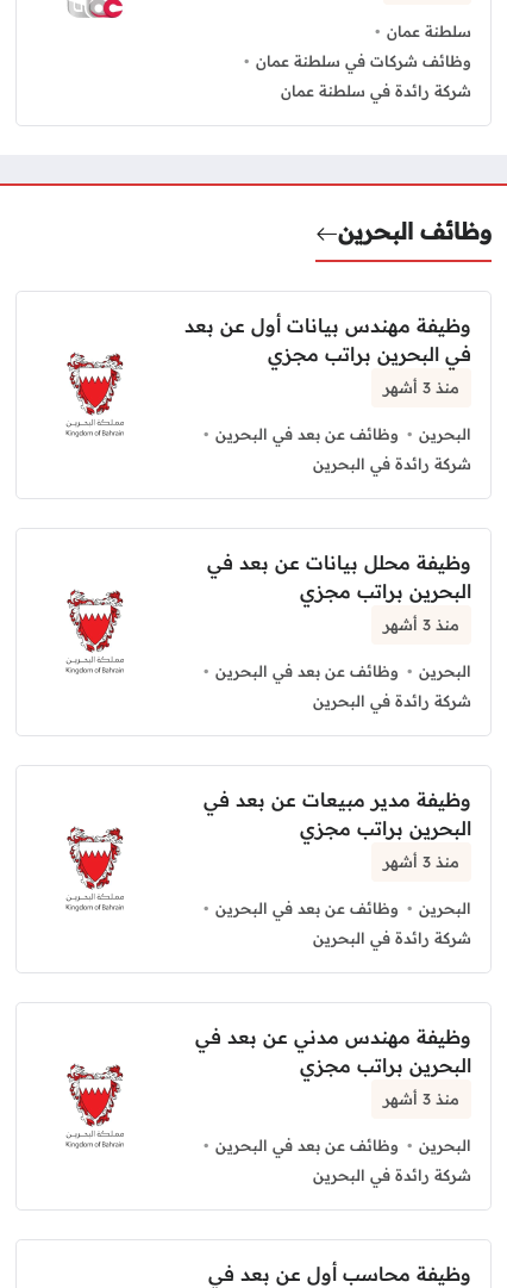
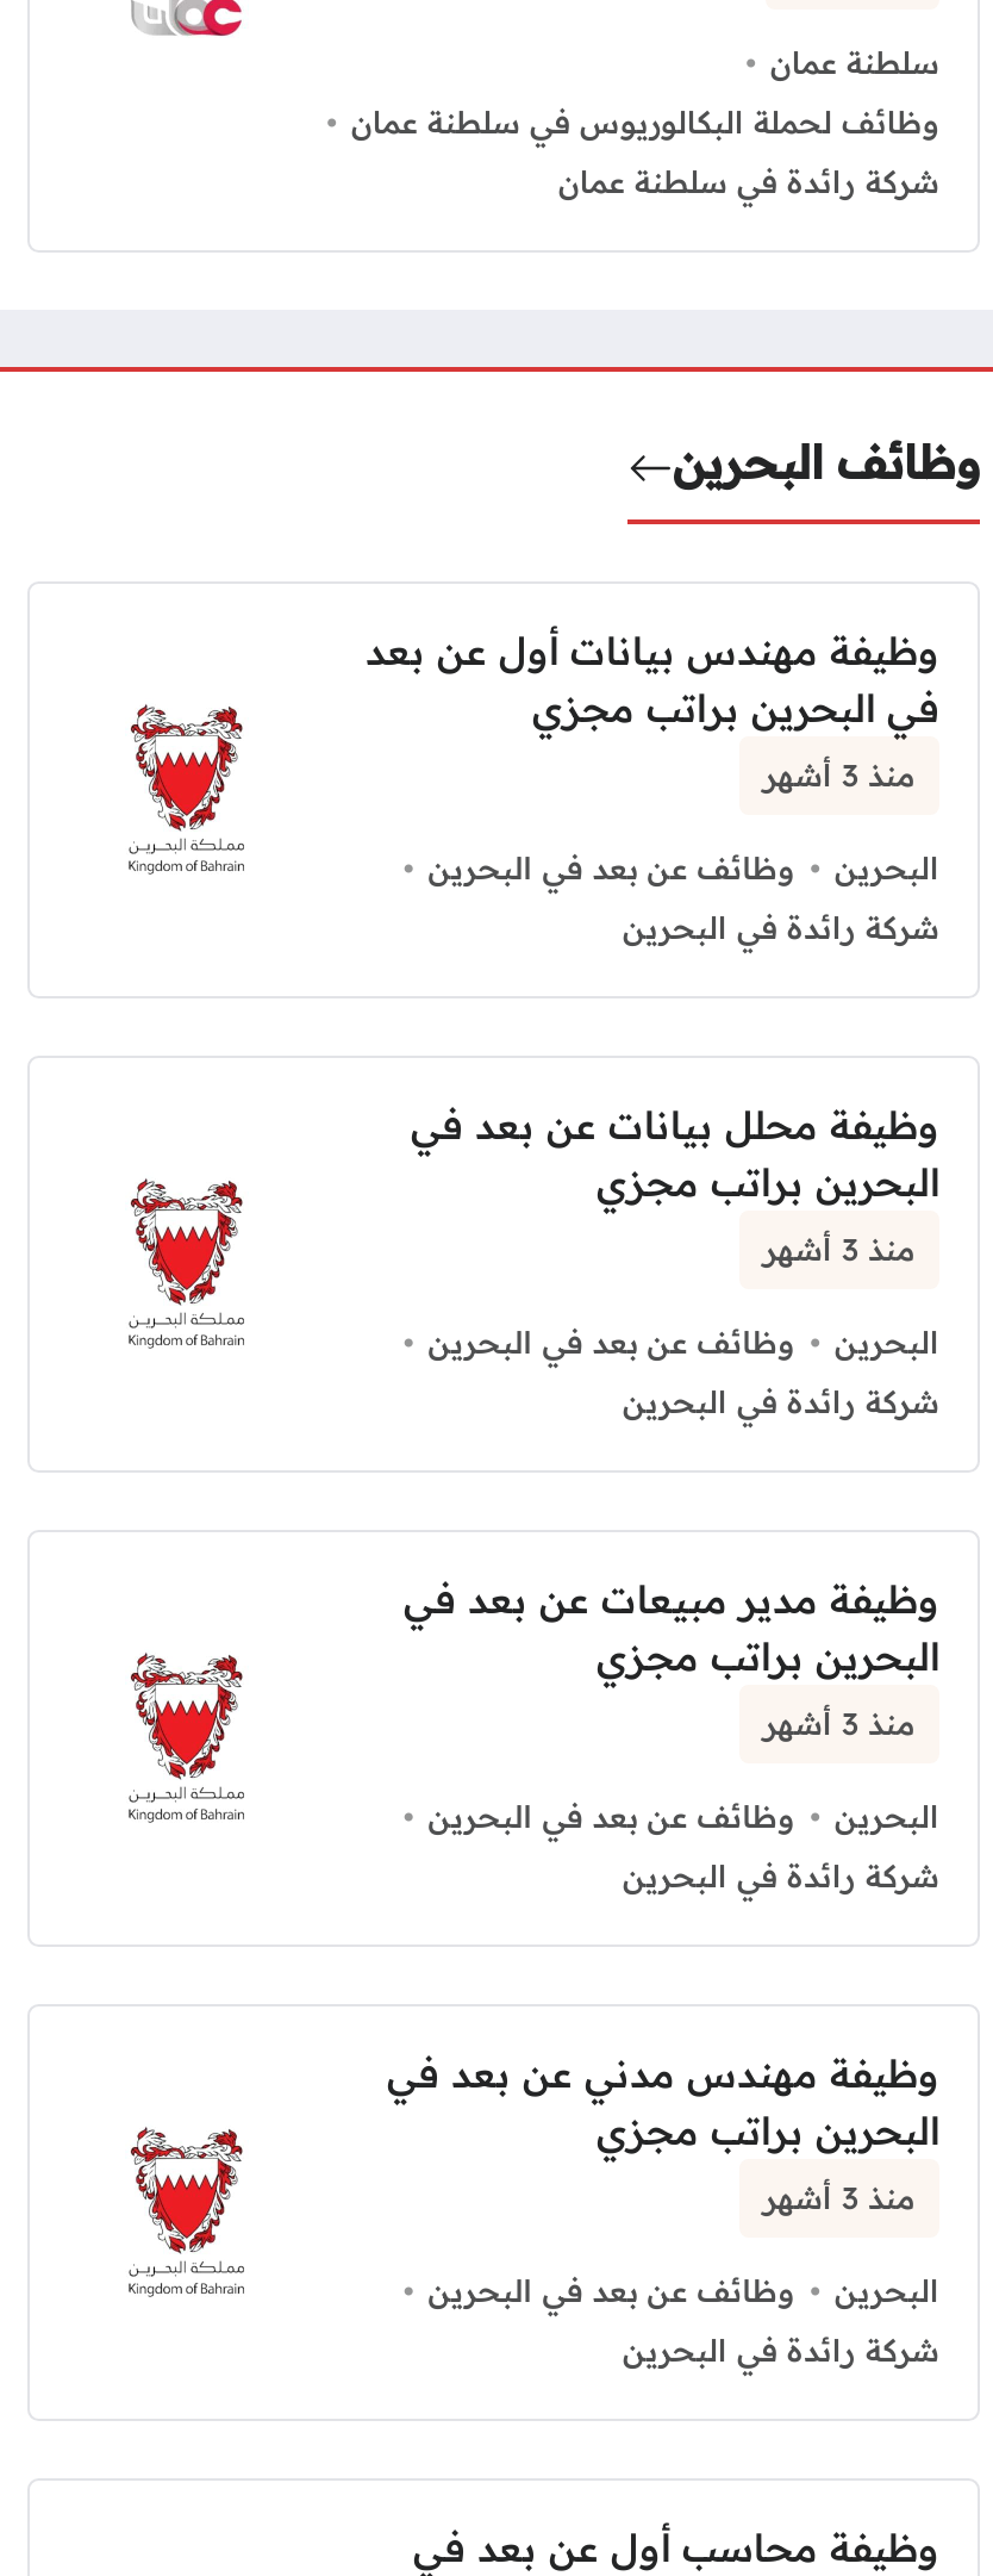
- وظائف شركات في سلطنة عمان
+ وظائف لحملة البكالوريوس في سلطنة عمان
